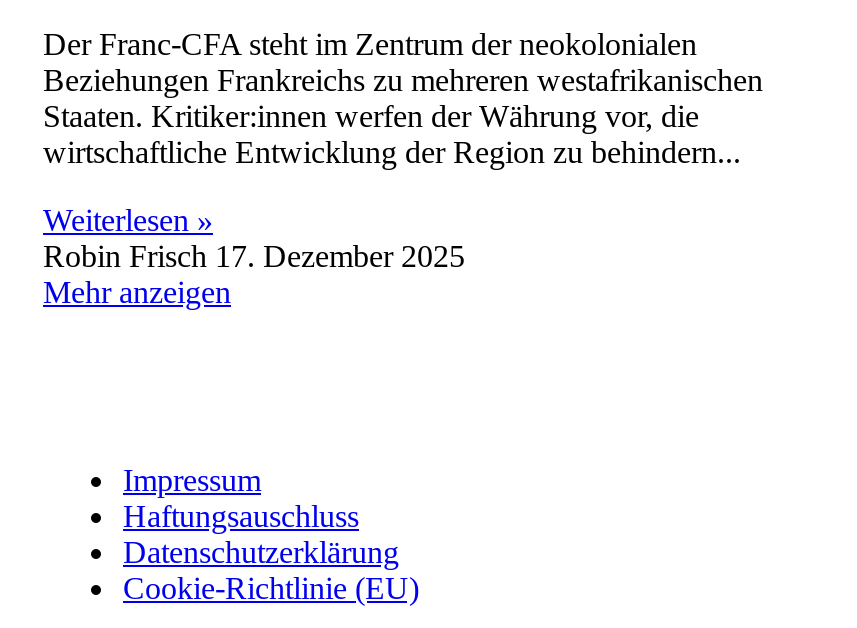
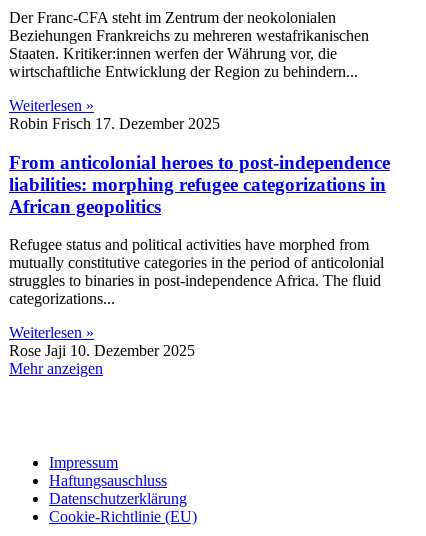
+ From anticolonial heroes to post-independence
+ liabilities: morphing refugee categorizations in
+ African geopolitics
+ Refugee status and political activities have morphed from
+ mutually constitutive categories in the period of anticolonial
+ struggles to binaries in post-independence Africa. The fluid
+ categorizations
+ Weiterlesen »
+ Rose Jaji 10. Dezember 2025
